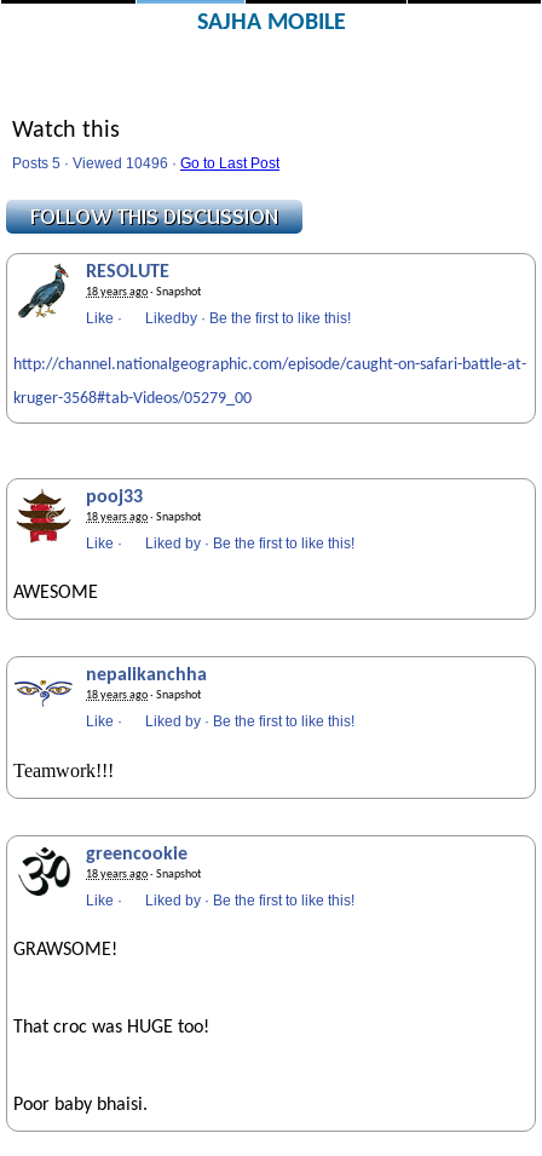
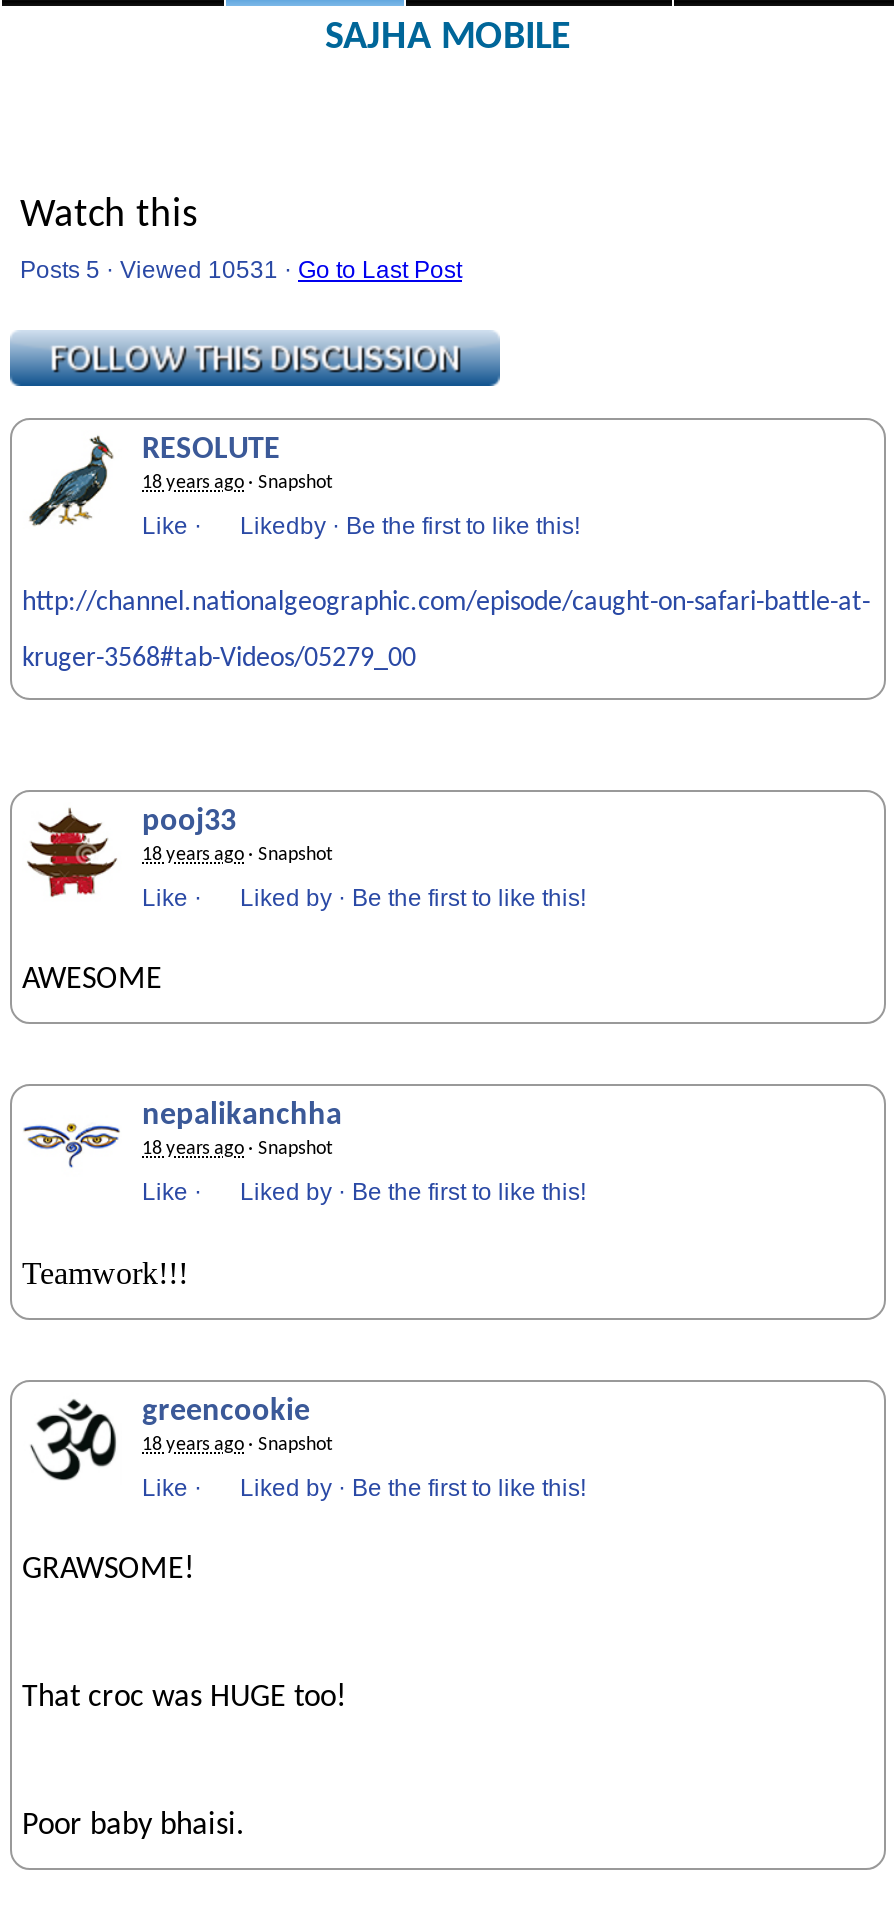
- Posts 5 · Viewed 10496 · Go to Last Post
+ Posts 5 · Viewed 10531 · Go to Last Post
